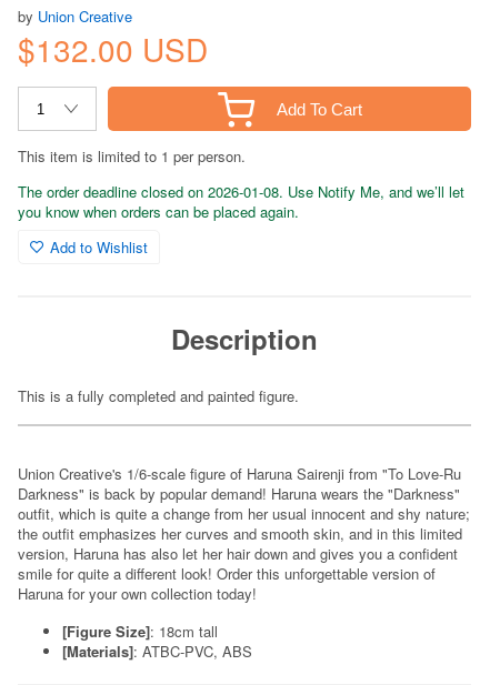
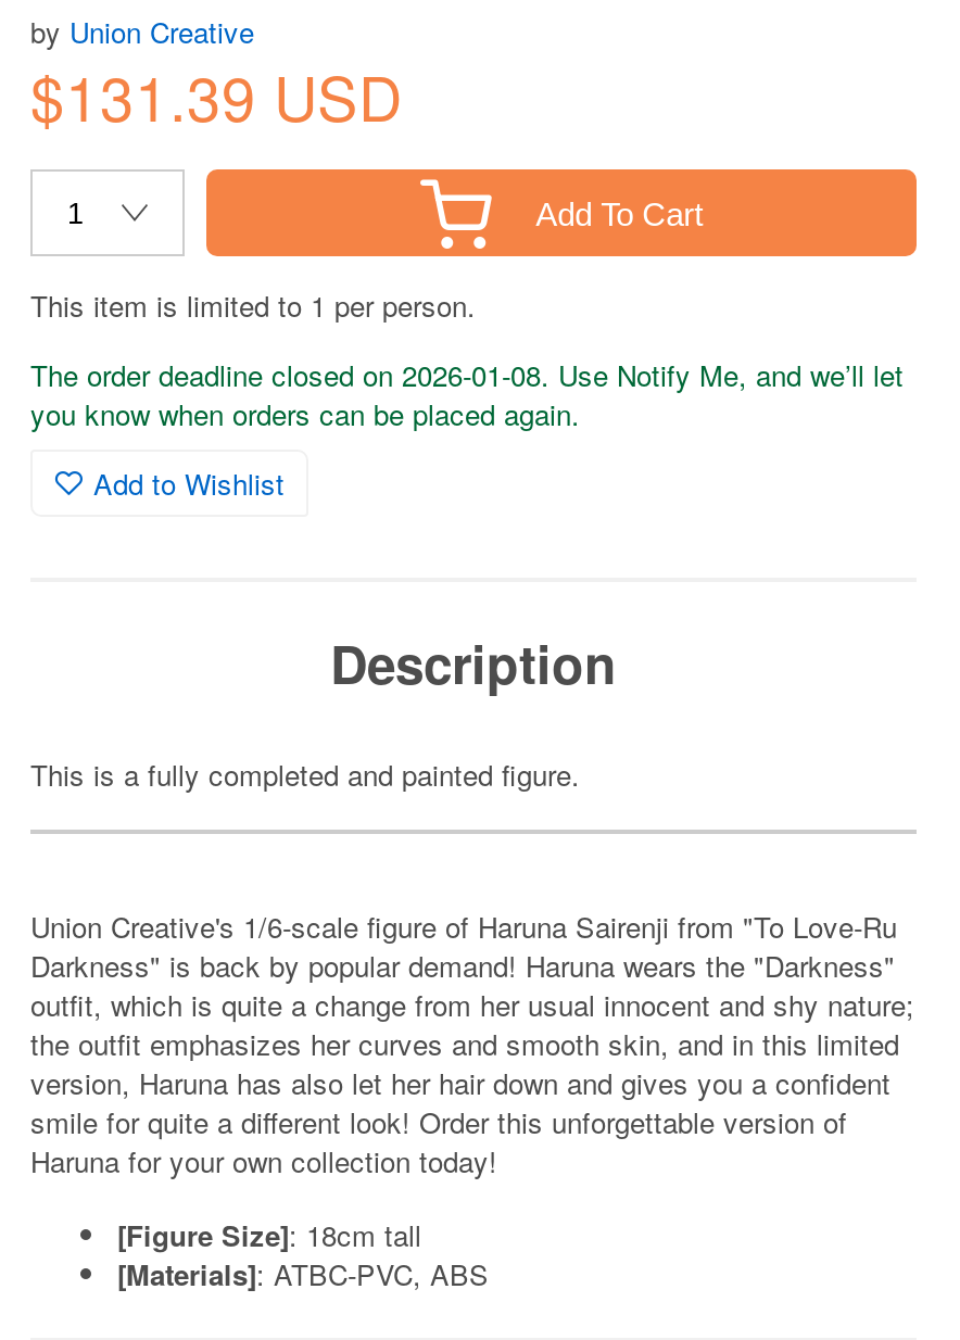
- $132.00 USD
+ $131.39 USD
